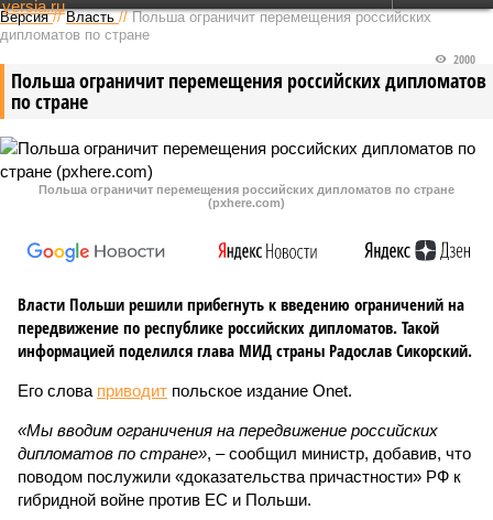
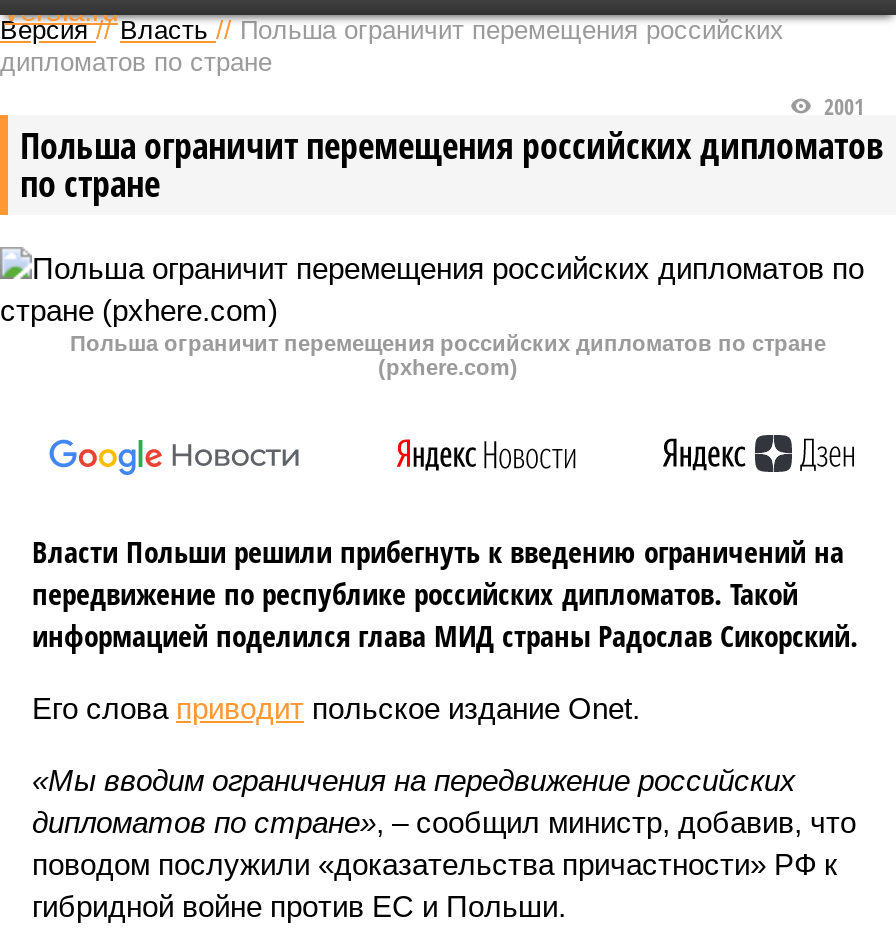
- 2000
+ 2001
